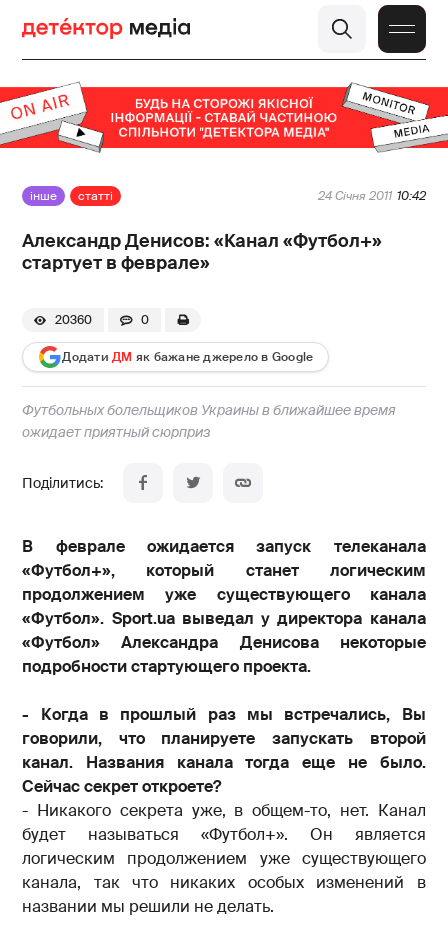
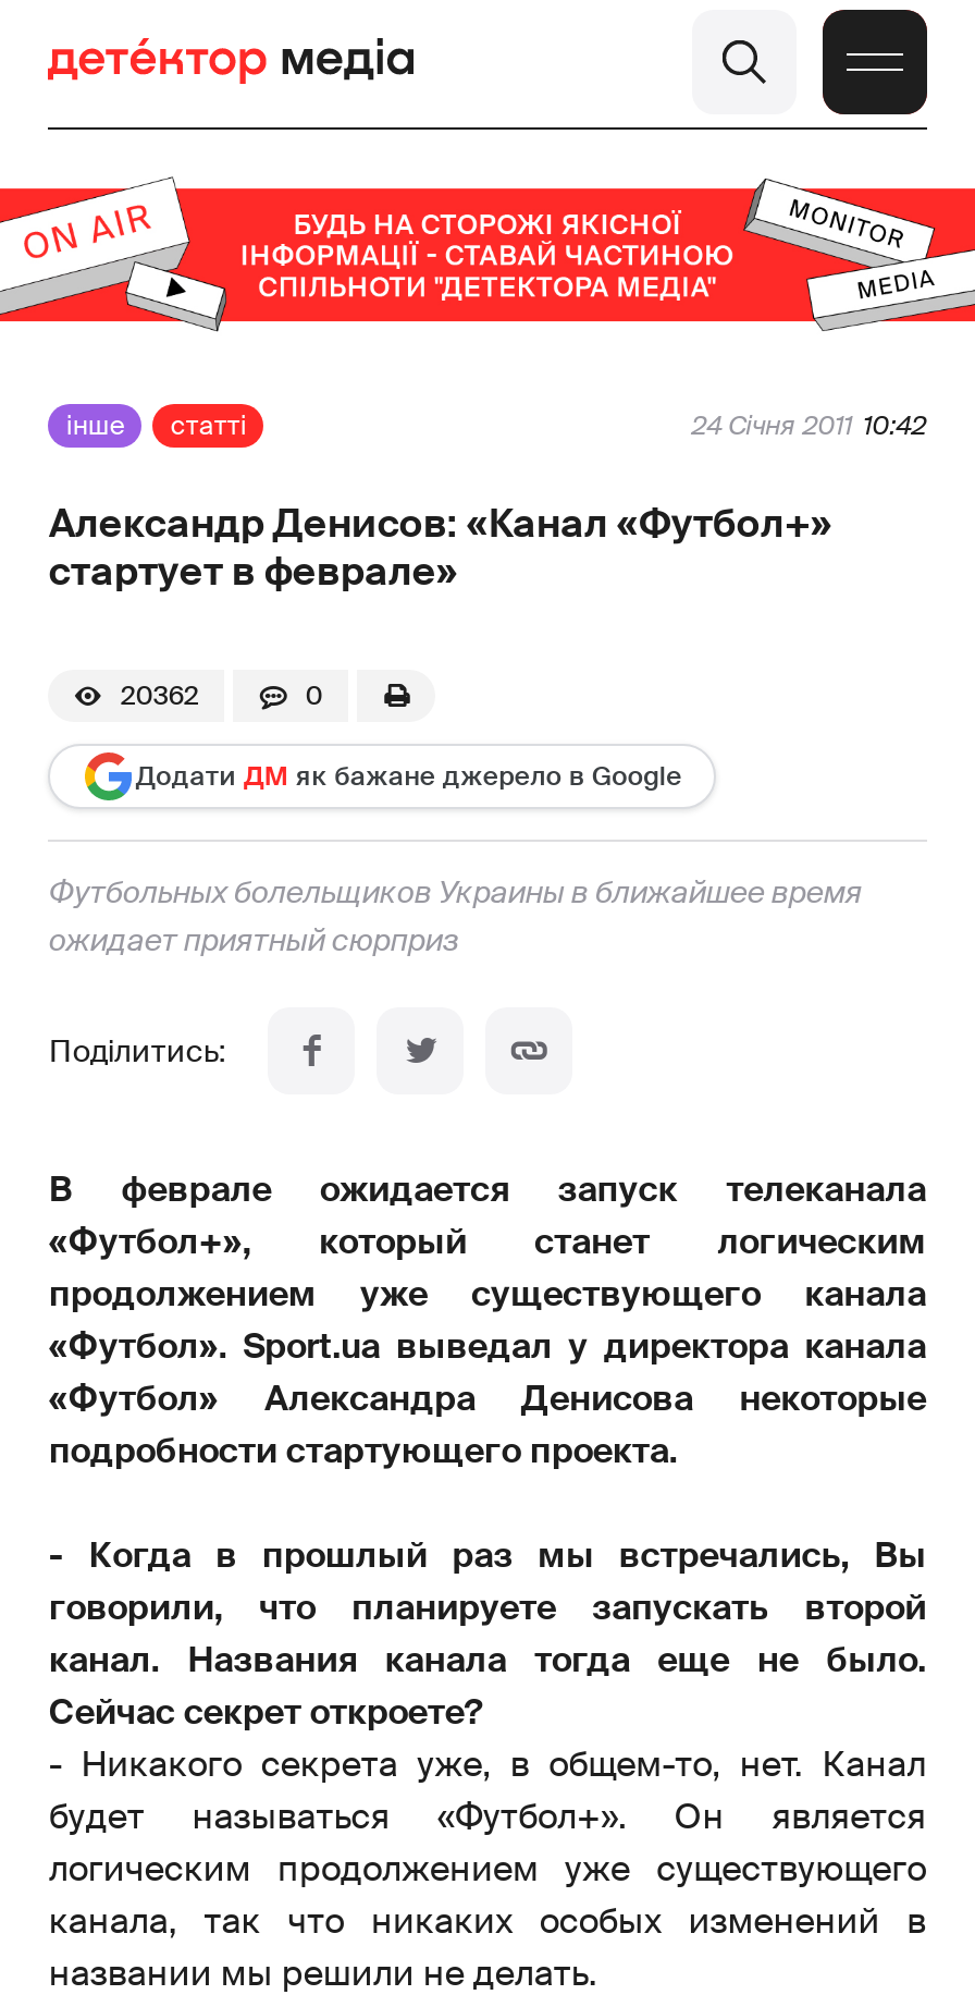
- 20360
+ 20362
